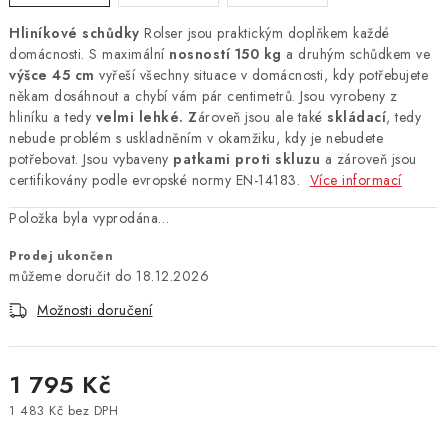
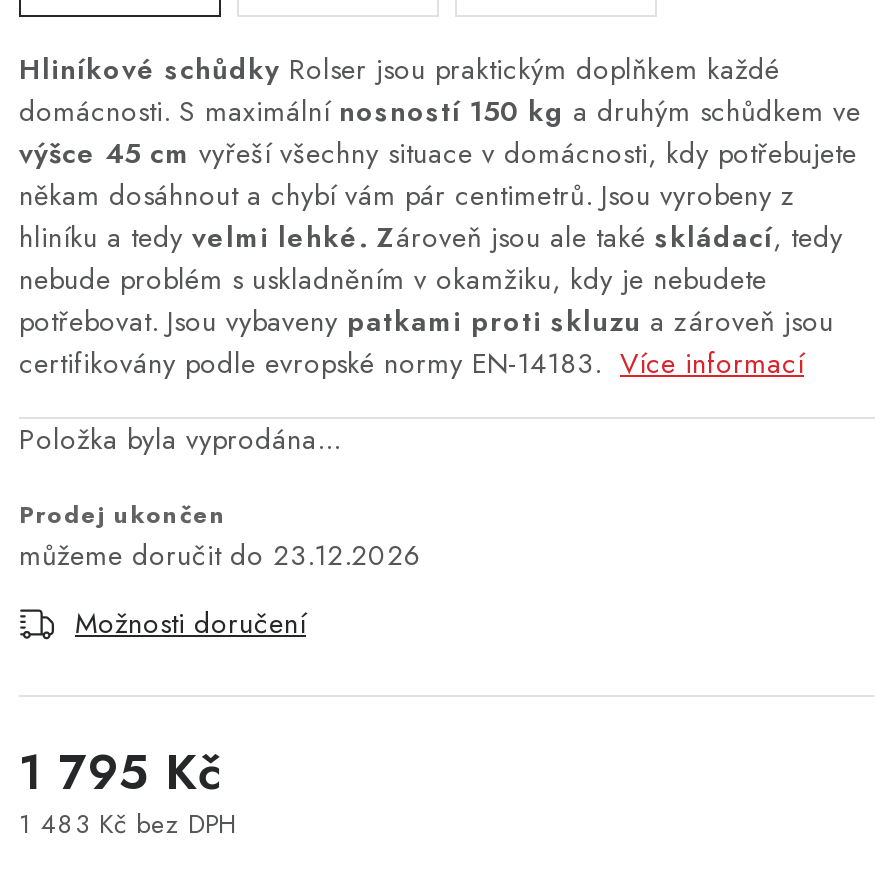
- 18.12.2026
+ 23.12.2026
